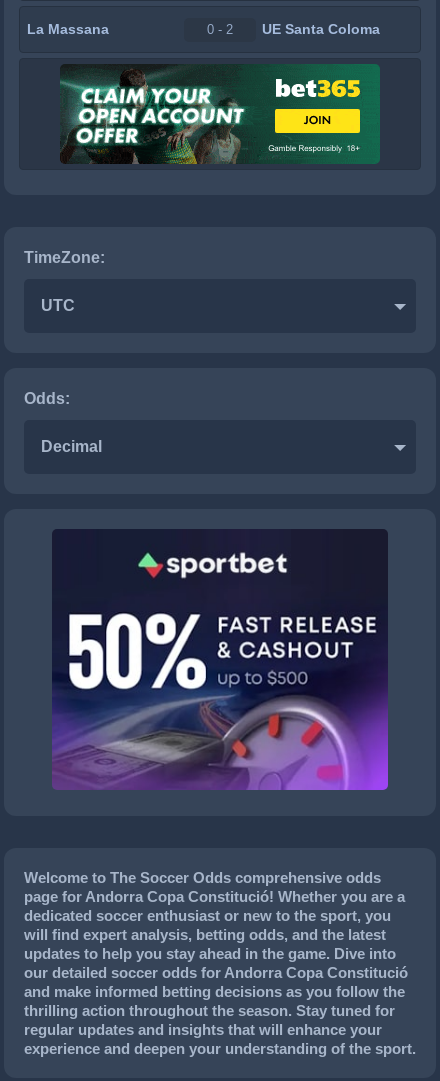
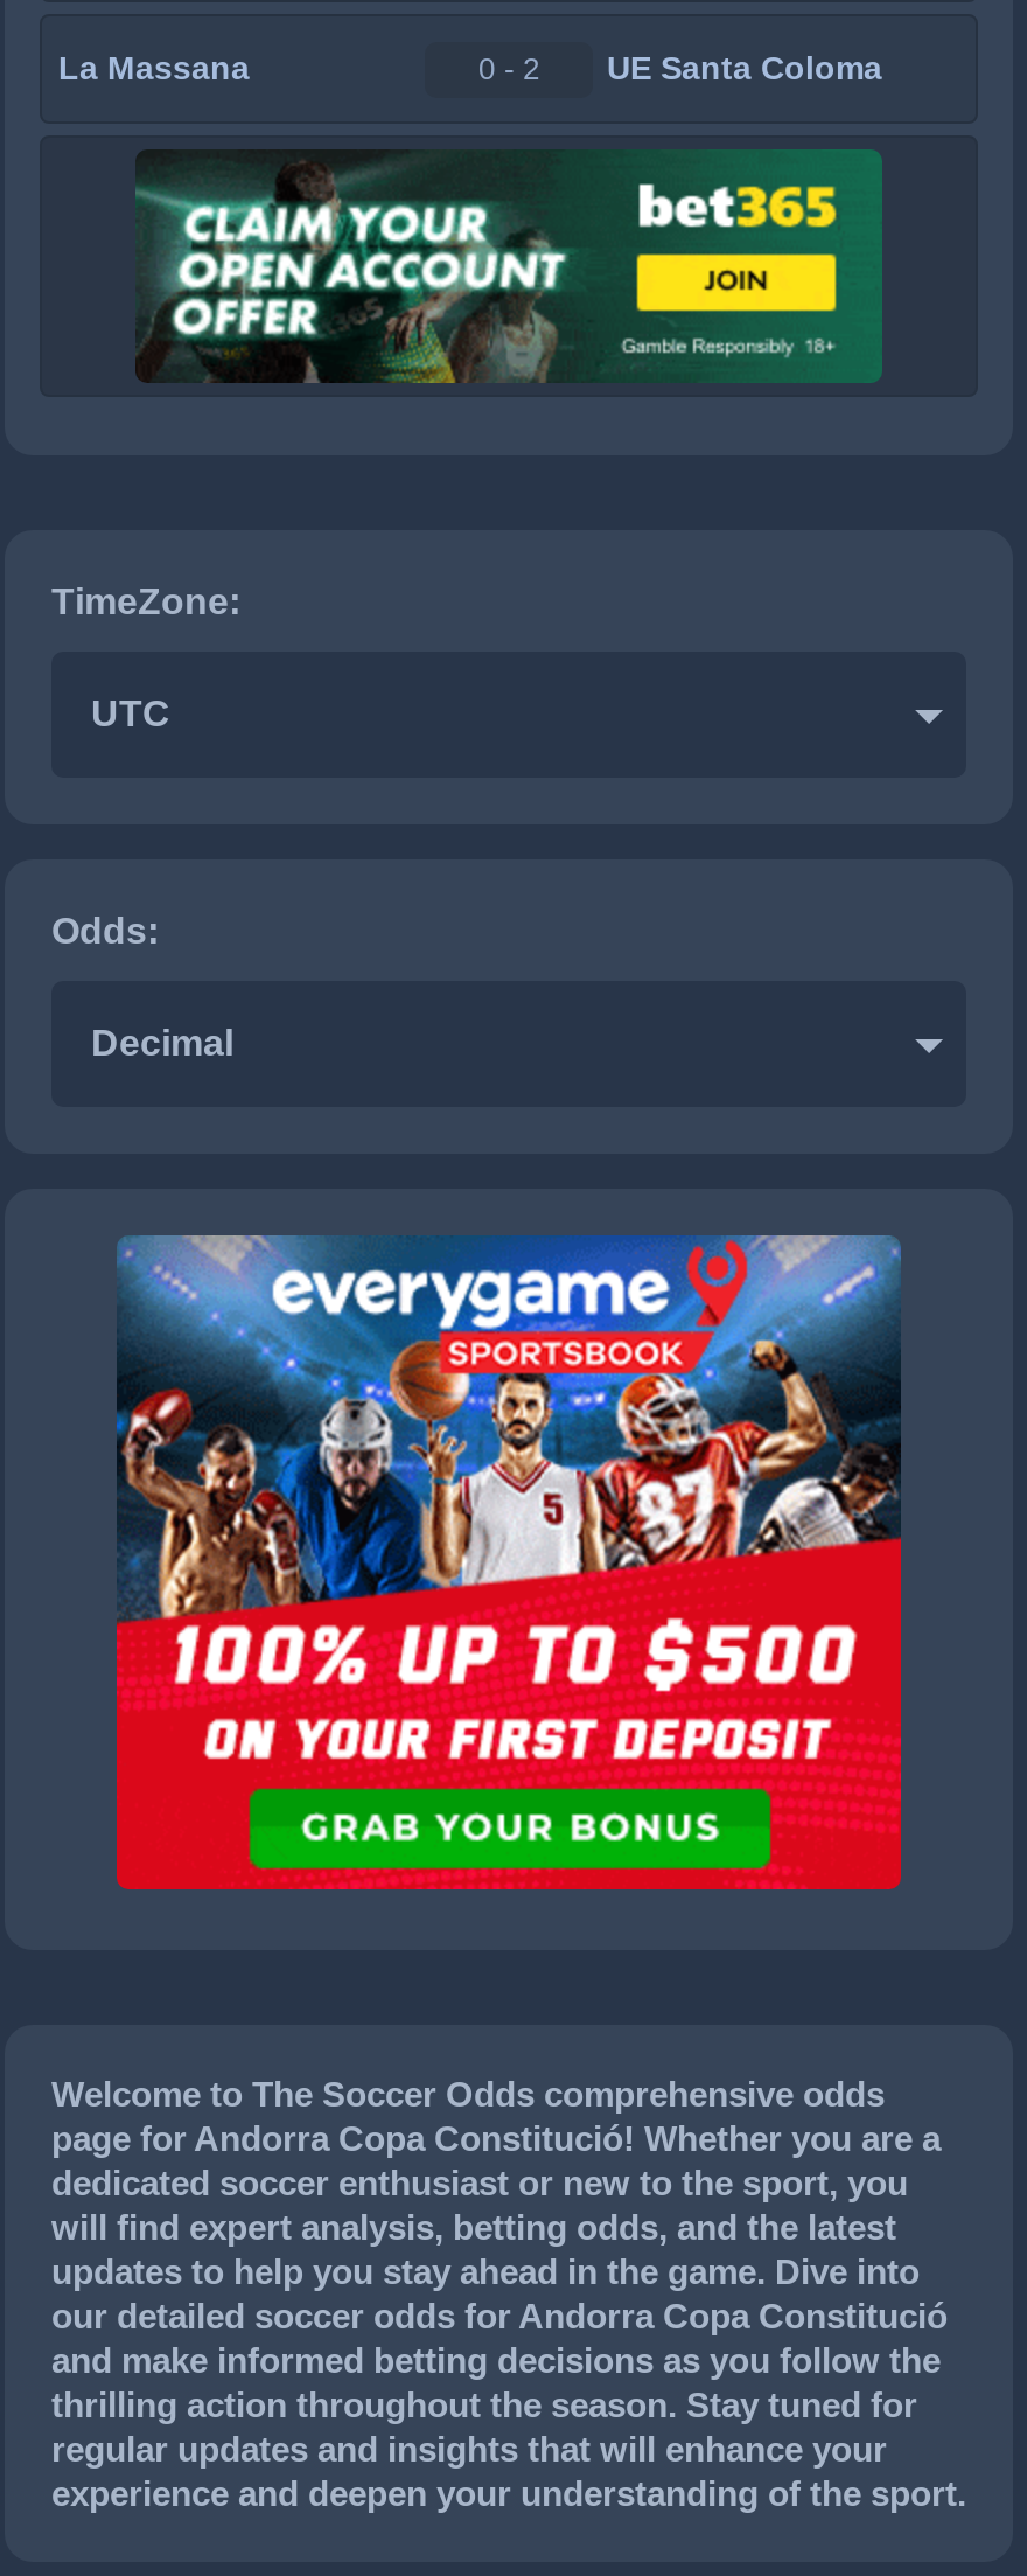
- [image]
+ [image]
